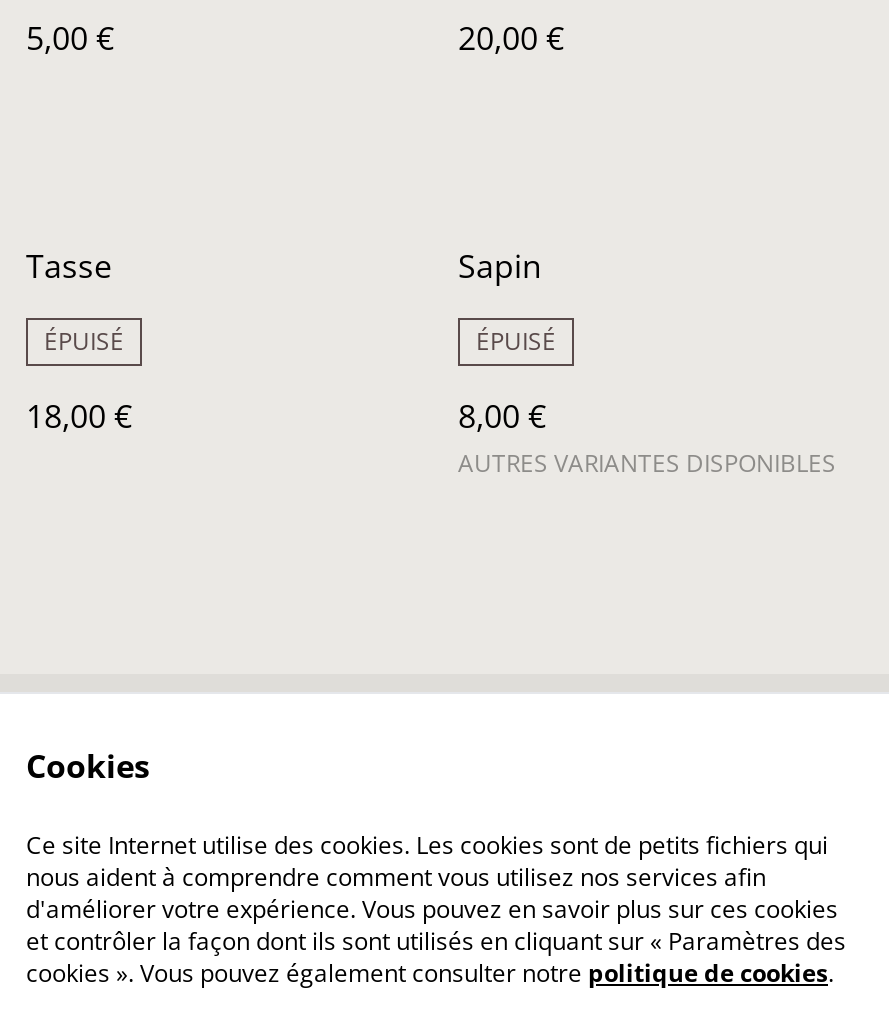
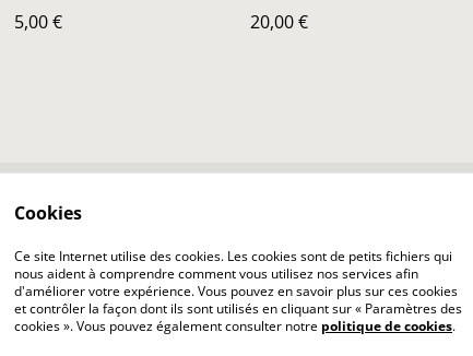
- Tasse
- ÉPUISÉ
- 18,00 €

- Sapin
- ÉPUISÉ
- 8,00 €
- AUTRES VARIANTES DISPONIBLES
